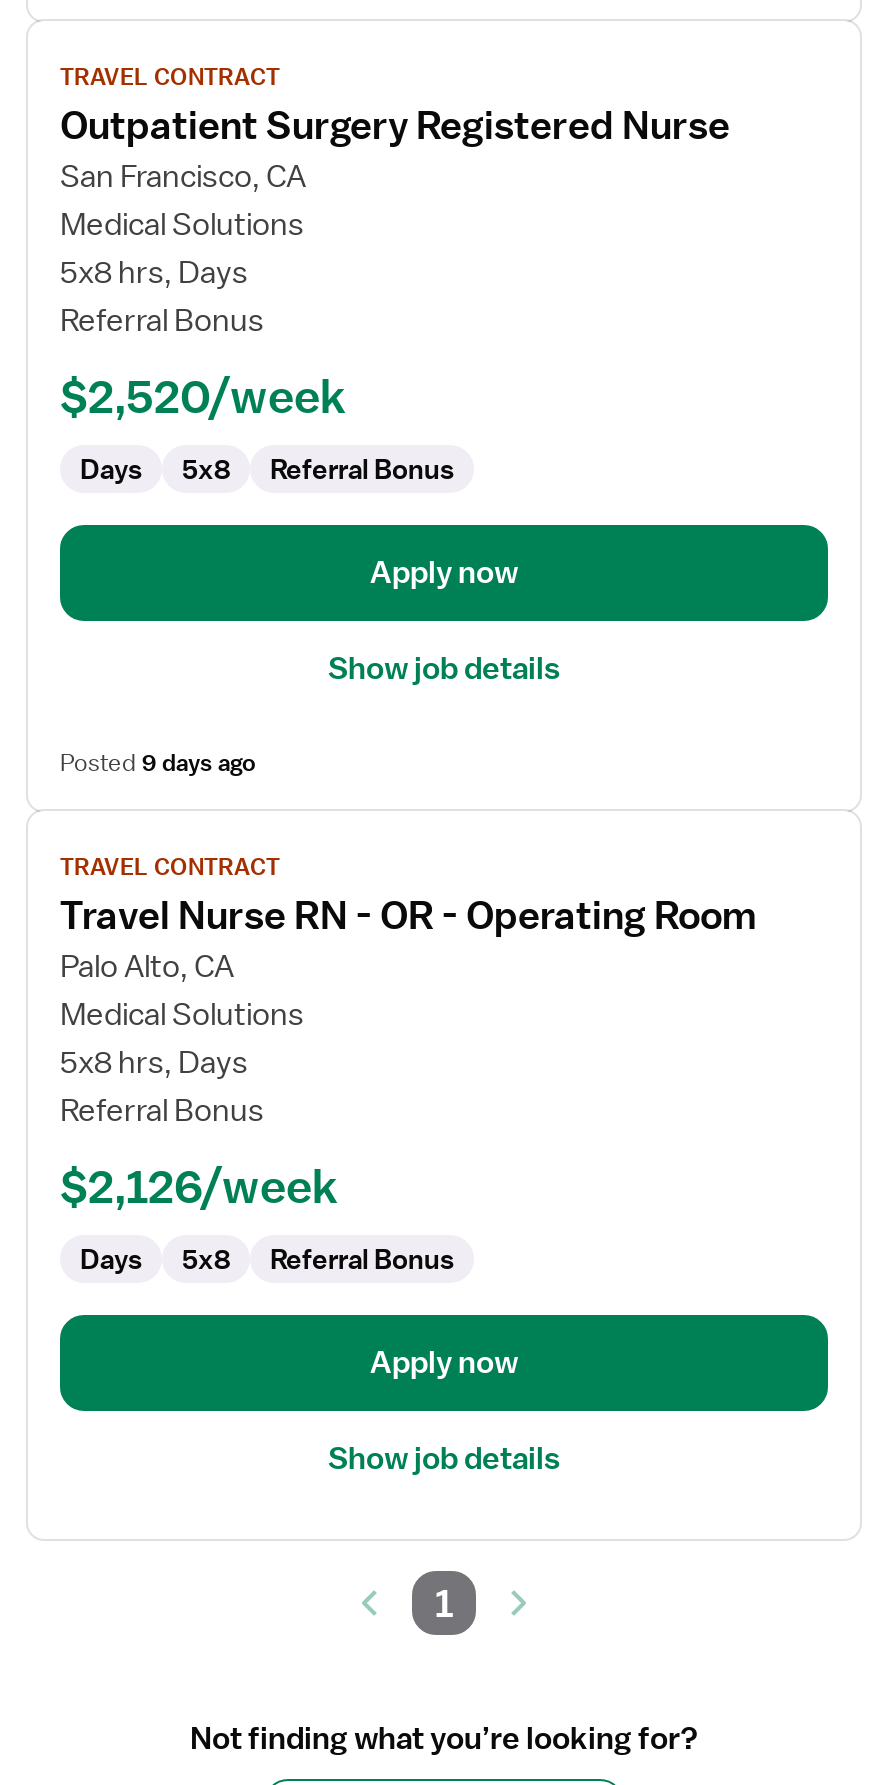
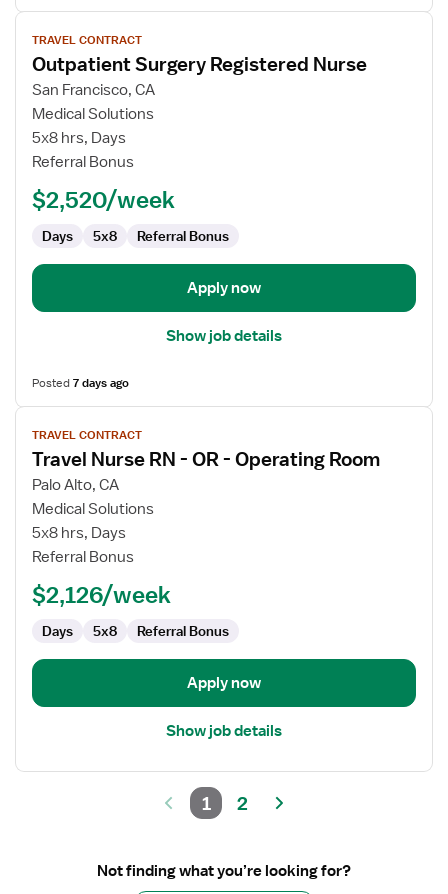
- Posted 9 days ago
+ Posted 7 days ago

+ 2
